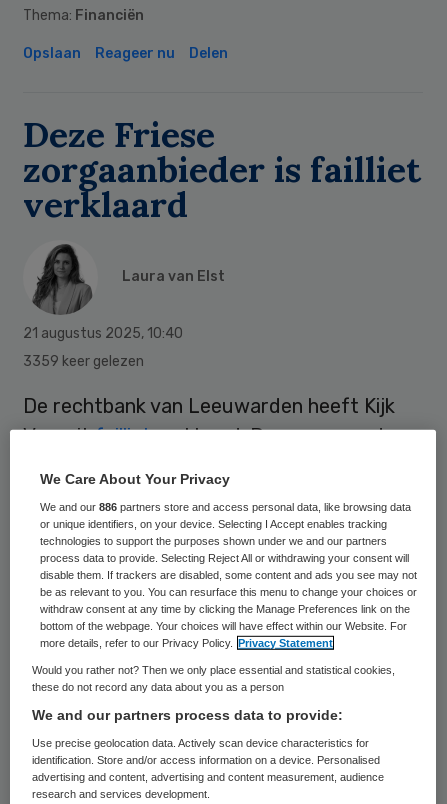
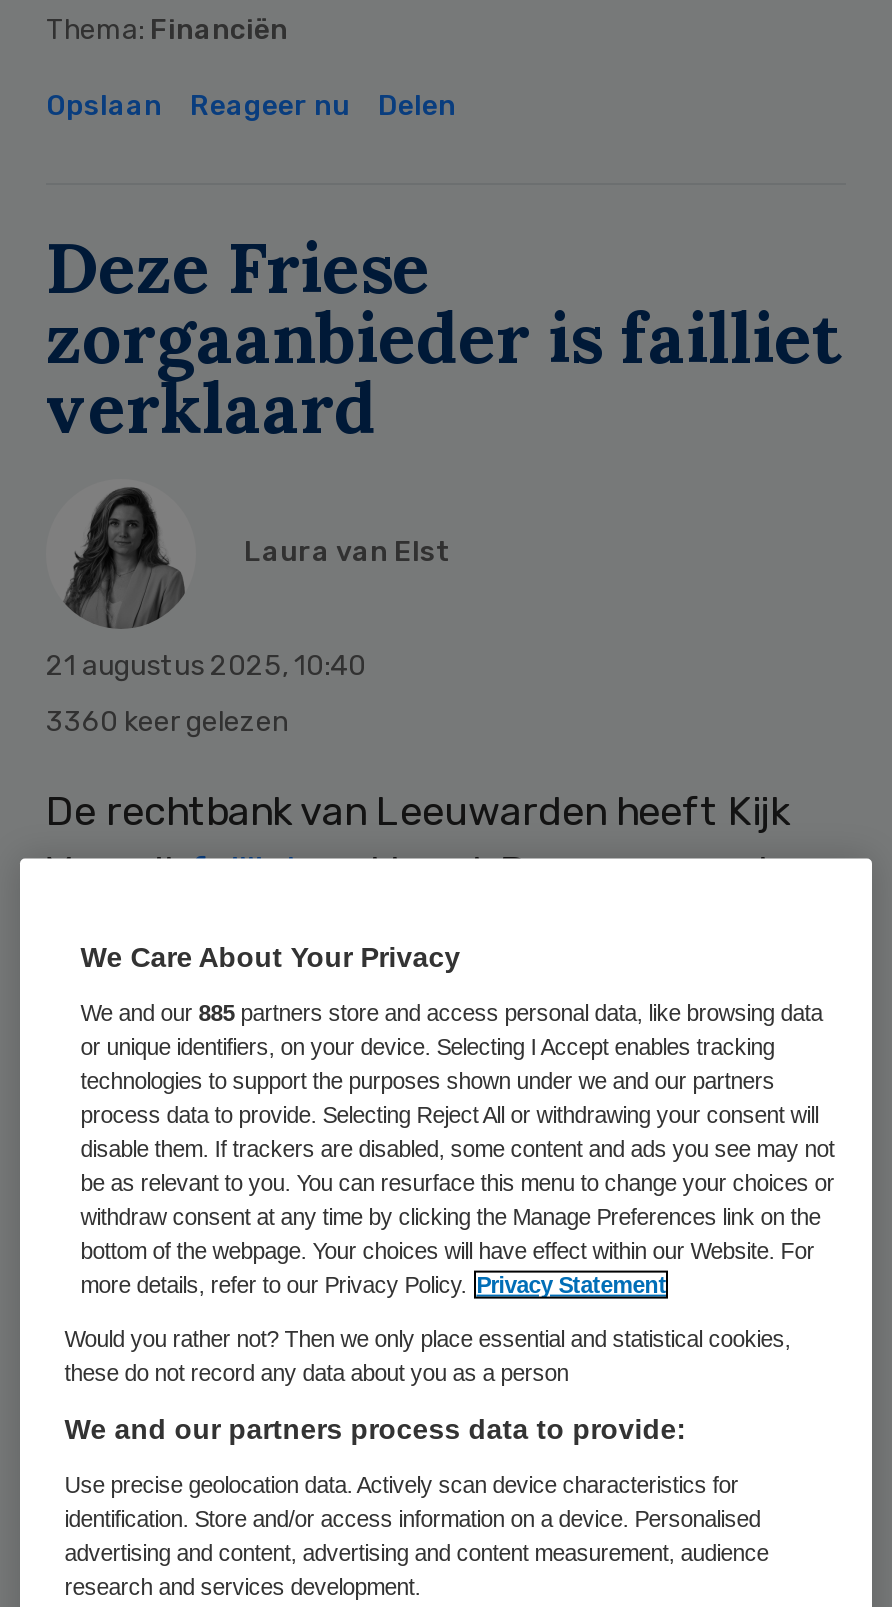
- 3359 keer gelezen
+ 3360 keer gelezen

- We and our 886 partners store and access personal data, like browsing data
+ We and our 885 partners store and access personal data, like browsing data
